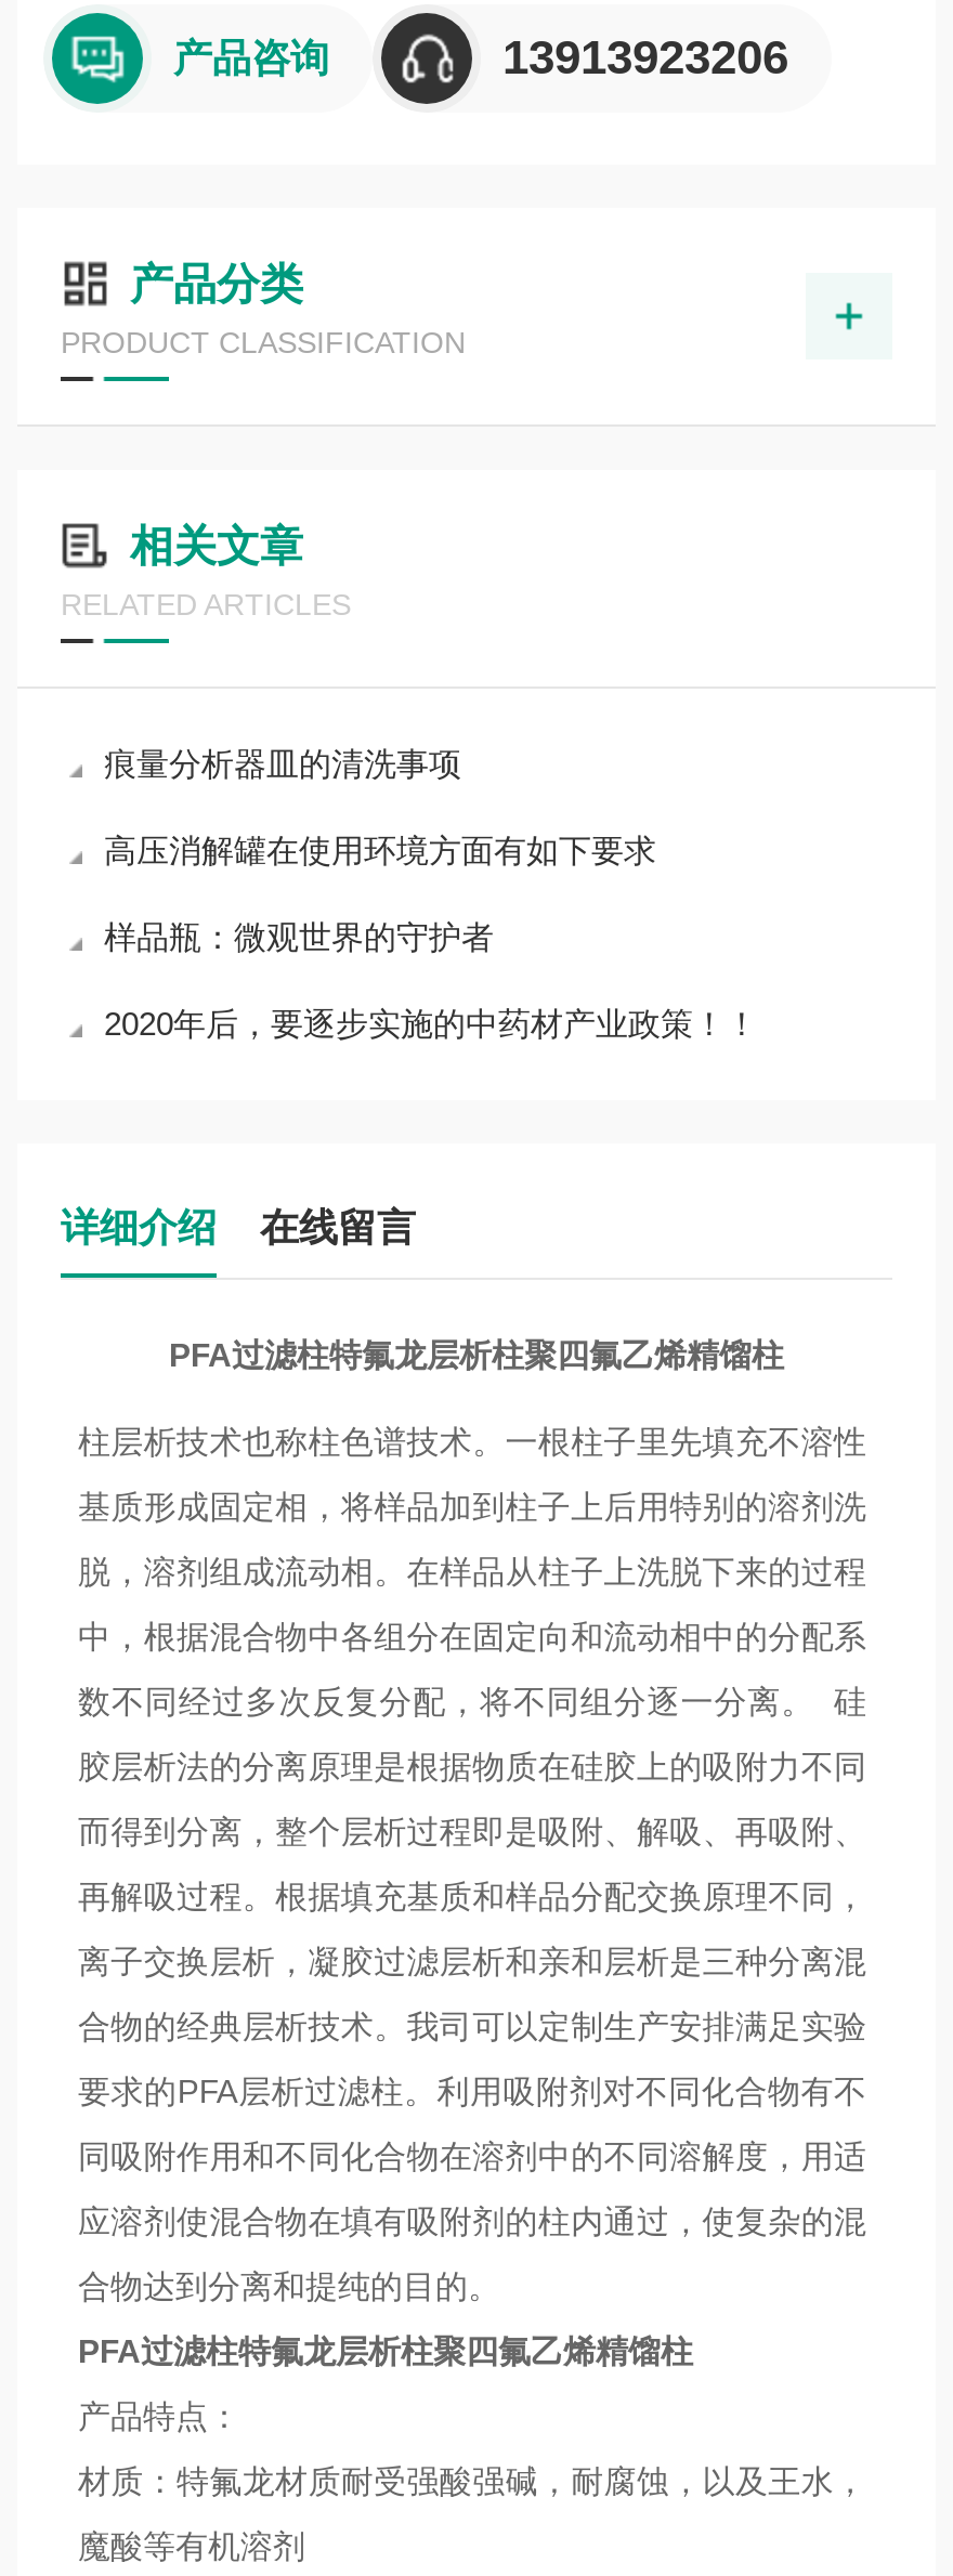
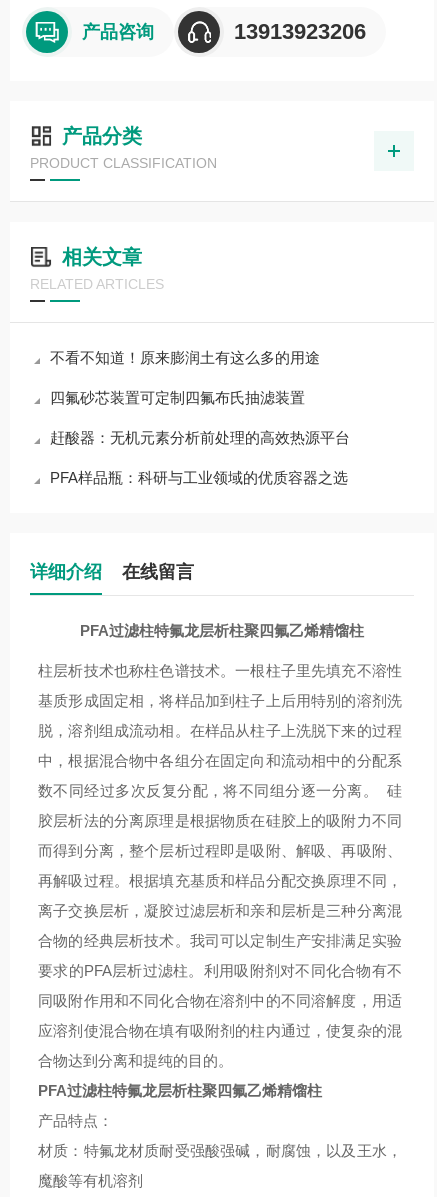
- 痕量分析器皿的清洗事项
+ 不看不知道！原来膨润土有这么多的用途

- 高压消解罐在使用环境方面有如下要求
+ 四氟砂芯装置可定制四氟布氏抽滤装置

- 样品瓶：微观世界的守护者
+ 赶酸器：无机元素分析前处理的高效热源平台

- 2020年后，要逐步实施的中药材产业政策！！
+ PFA样品瓶：科研与工业领域的优质容器之选
